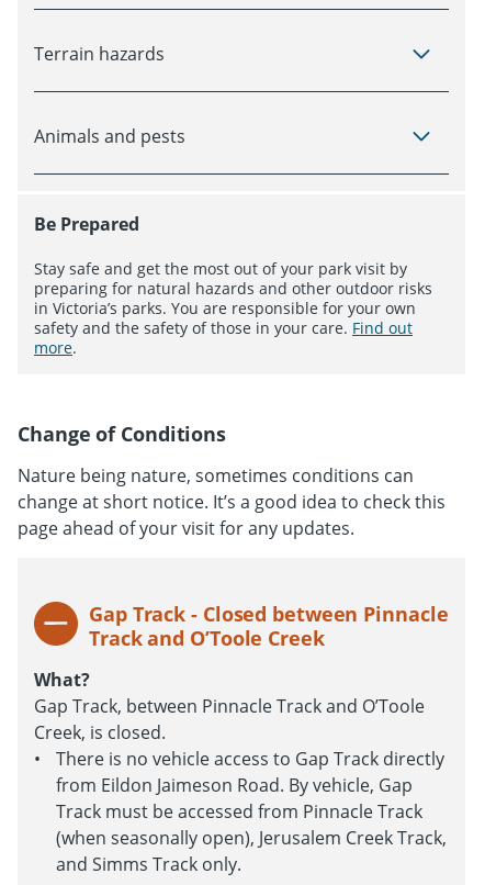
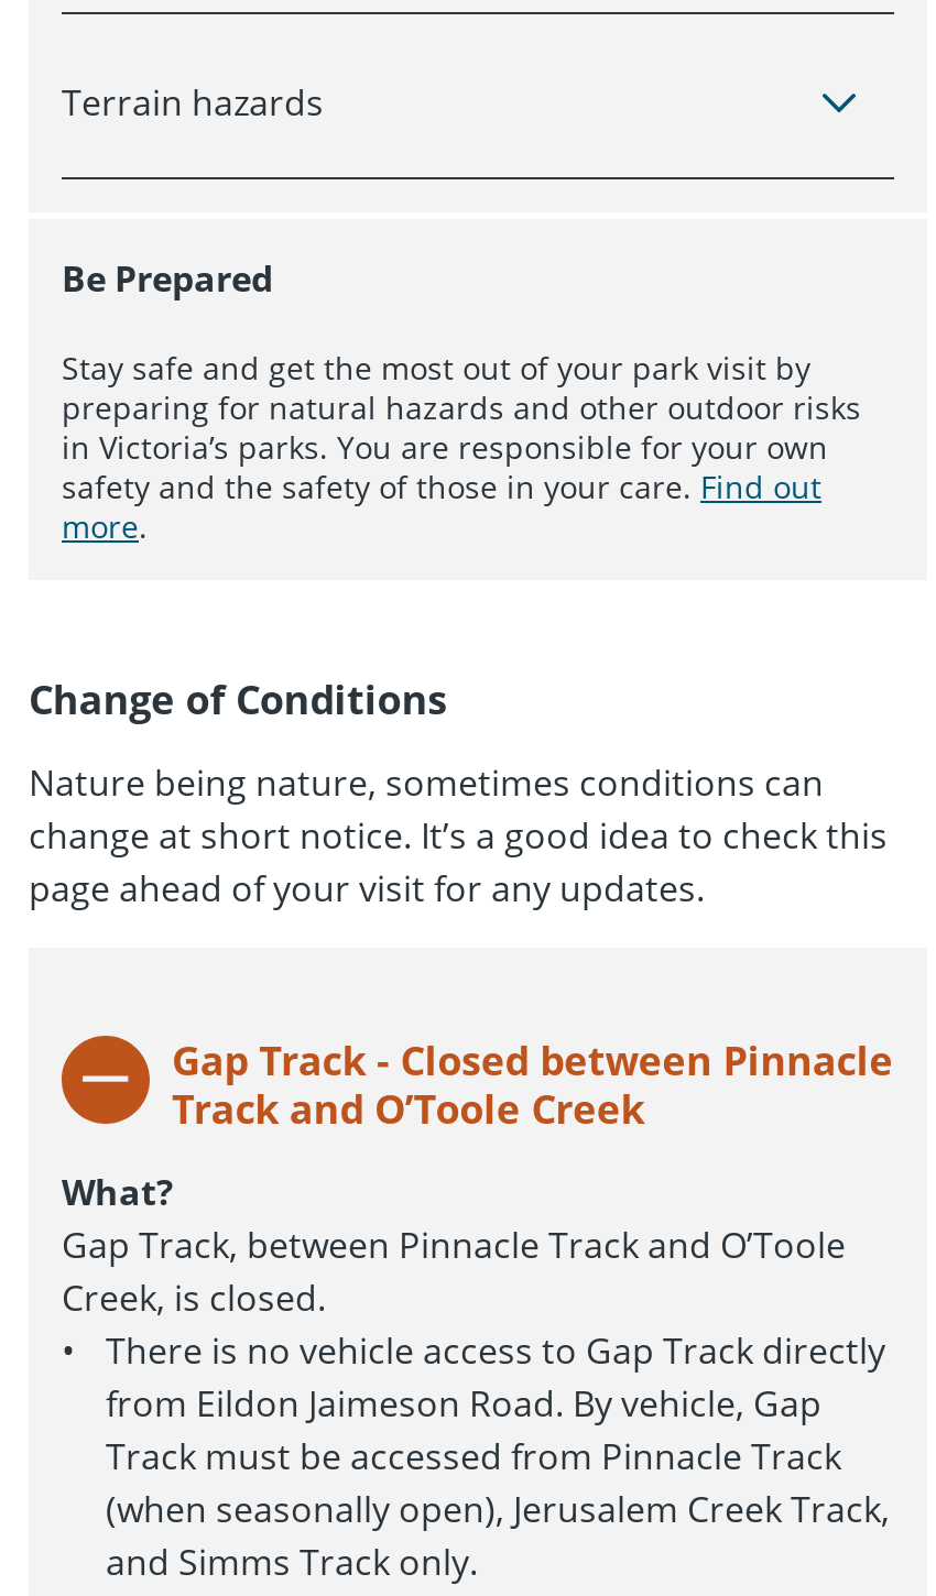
- Animals and pests
